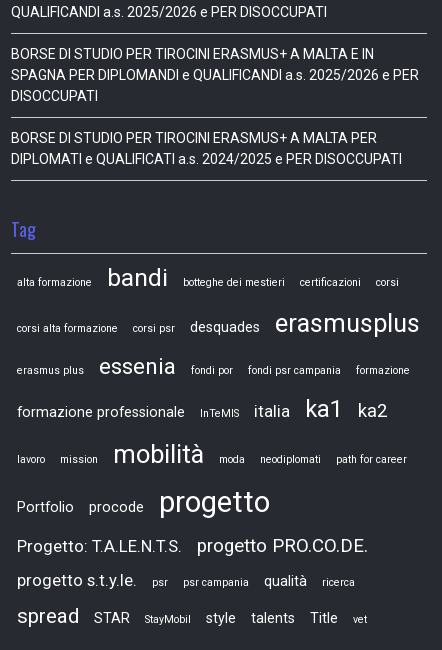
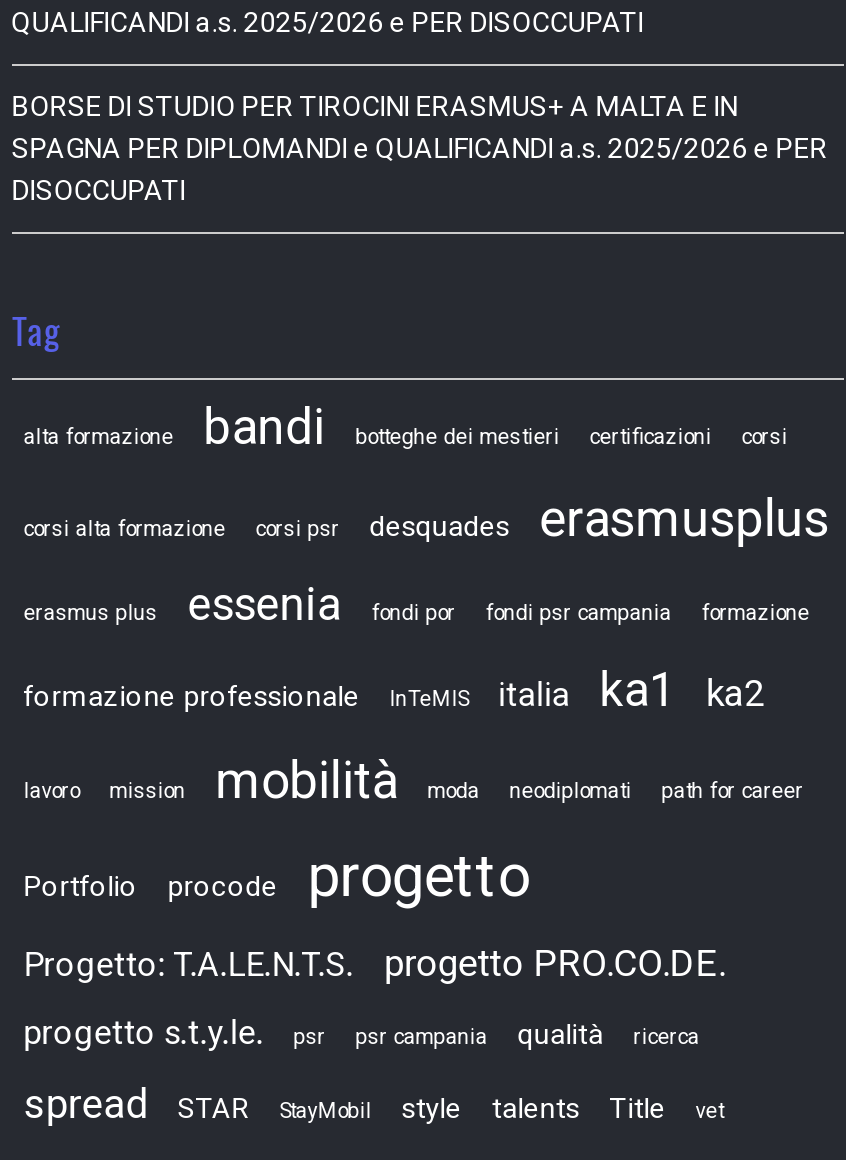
- BORSE DI STUDIO PER TIROCINI ERASMUS+ A MALTA PER
- DIPLOMATI e QUALIFICATI a.s. 2024/2025 e PER DISOCCUPATI
